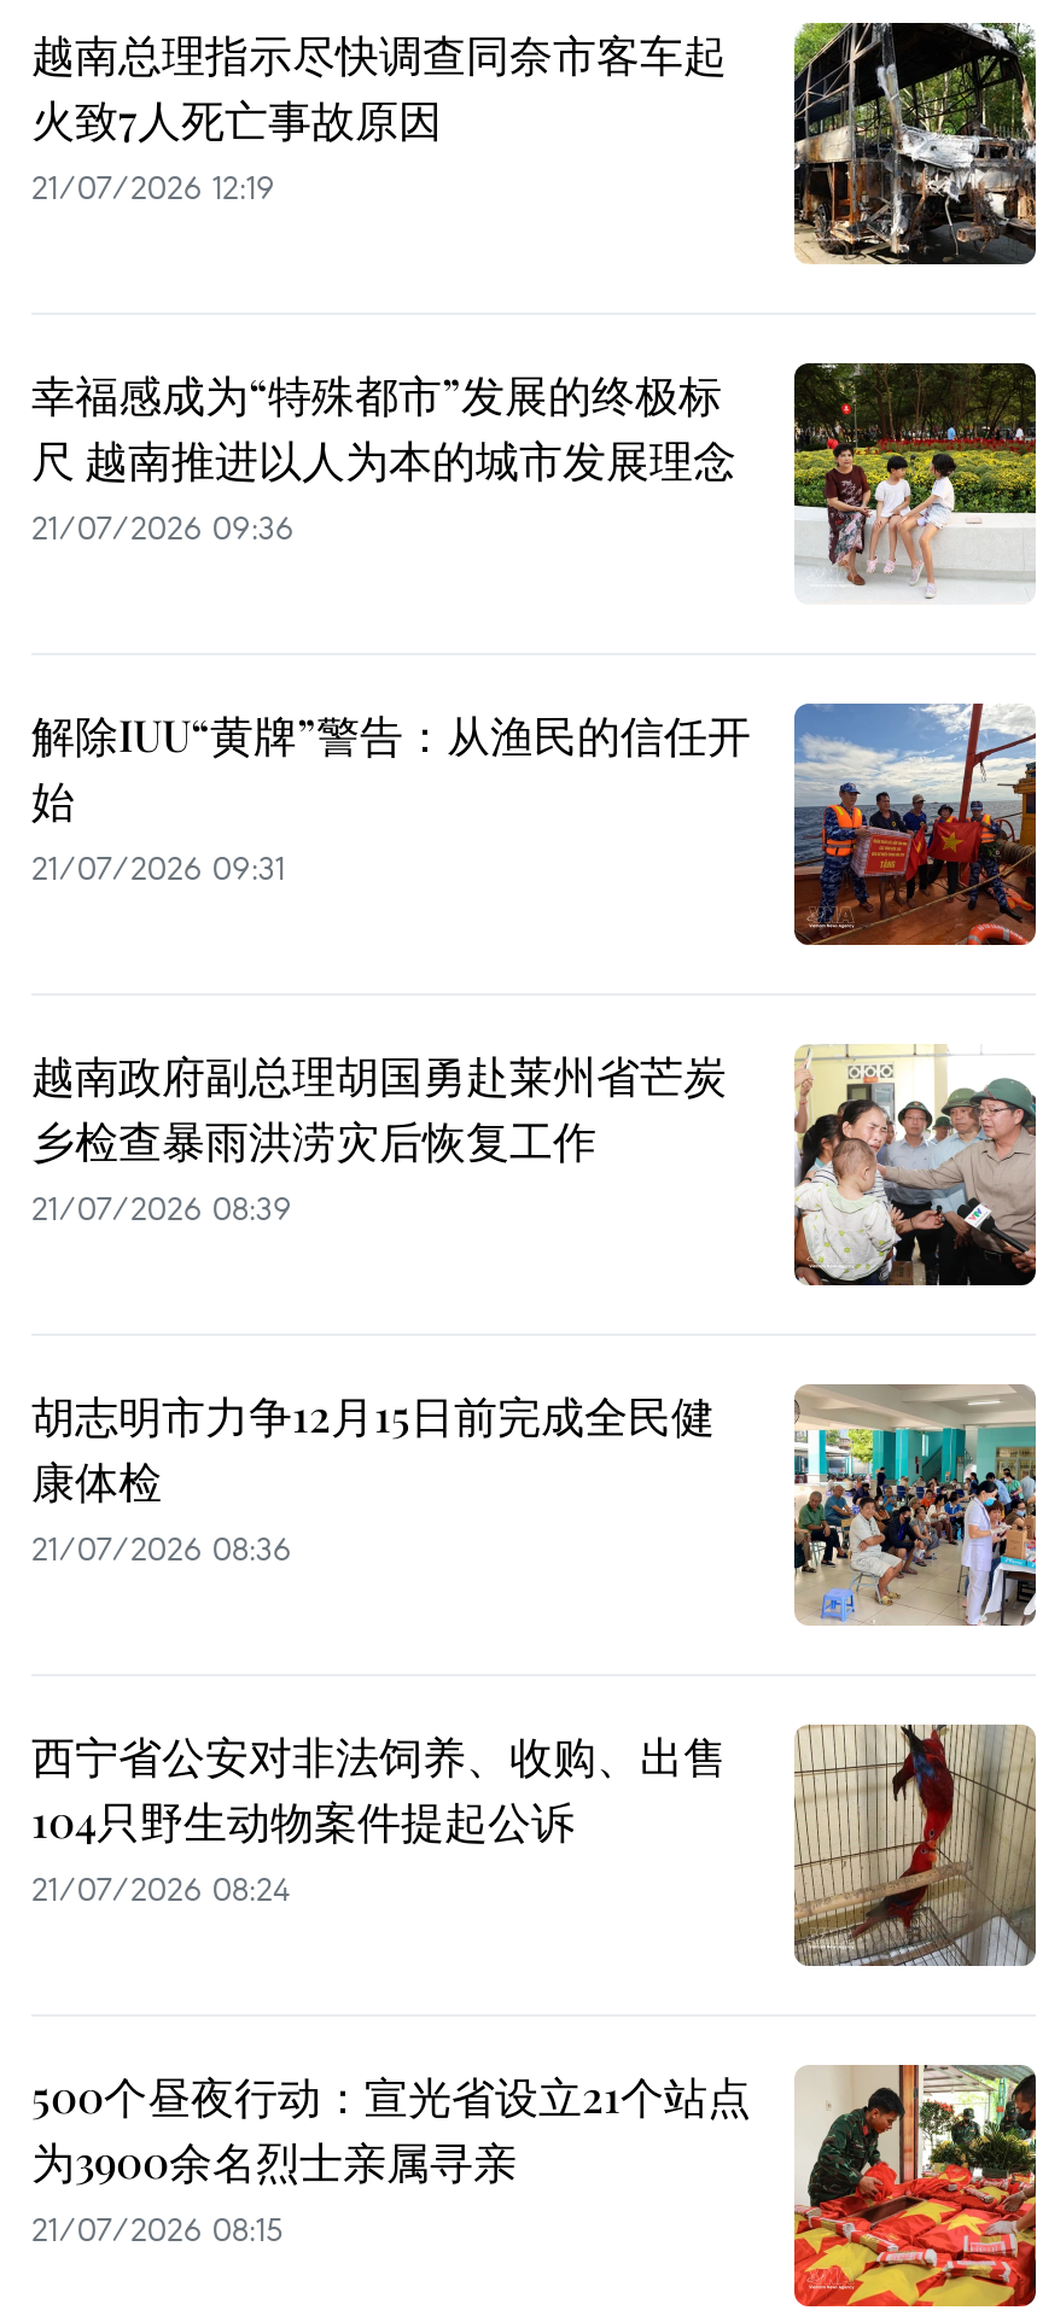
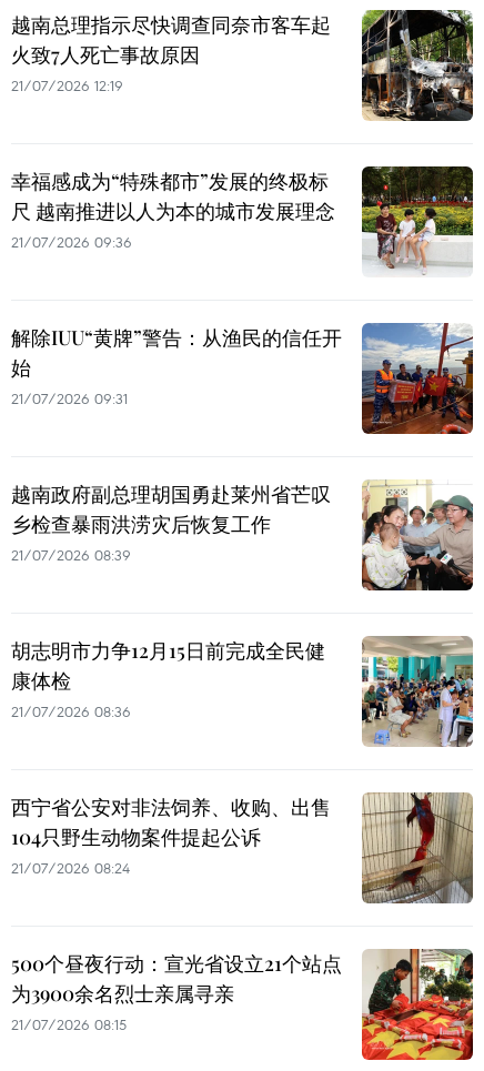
- 越南政府副总理胡国勇赴莱州省芒炭
+ 越南政府副总理胡国勇赴莱州省芒叹
